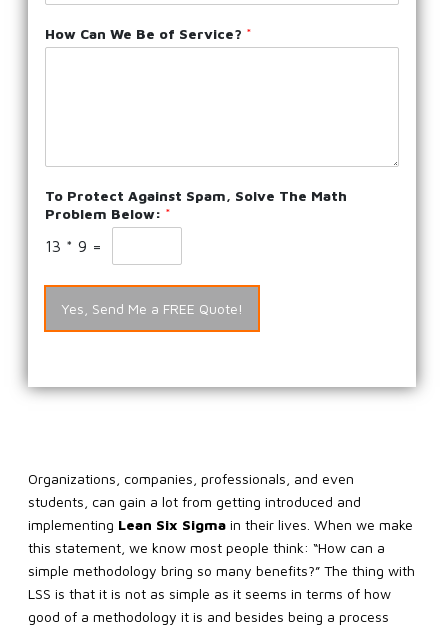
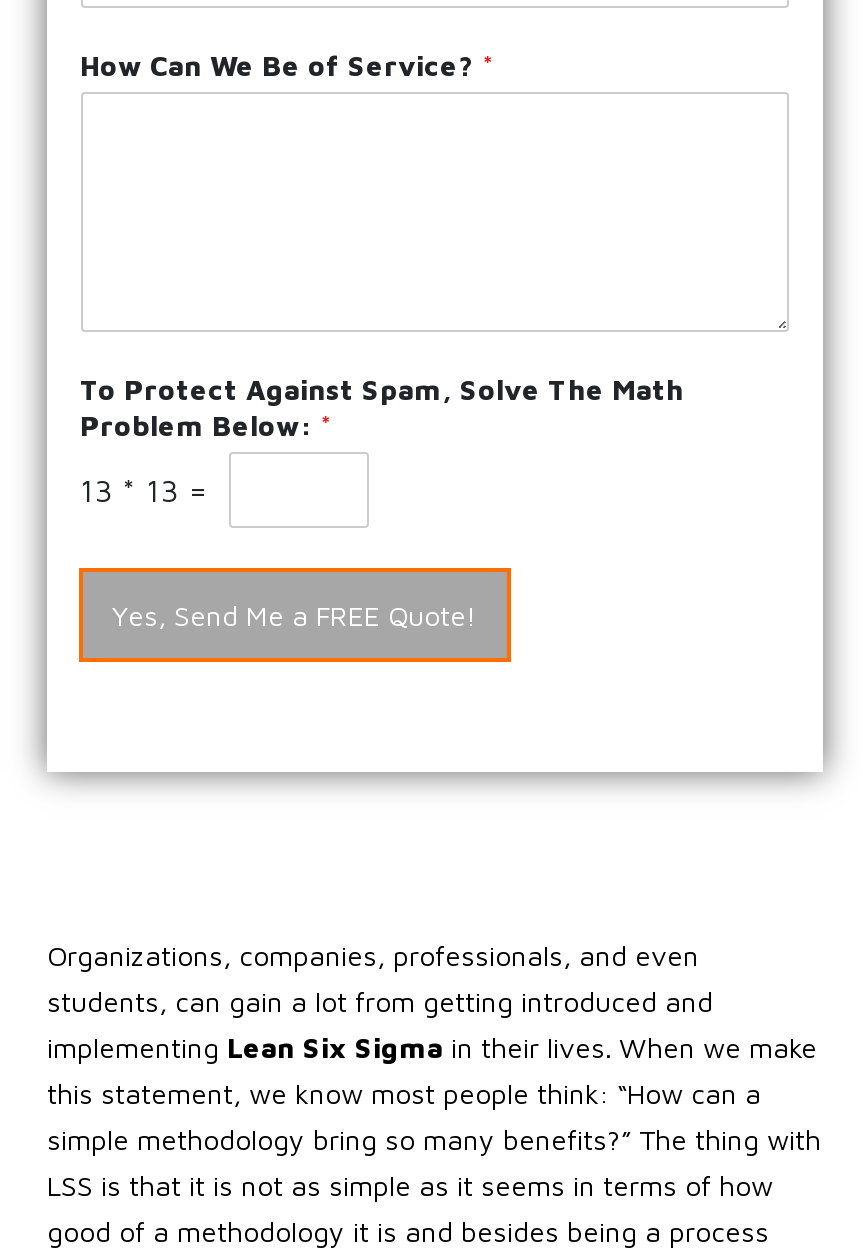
- 13 * 9 =
+ 13 * 13 =
